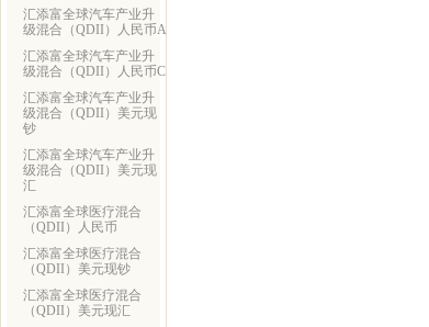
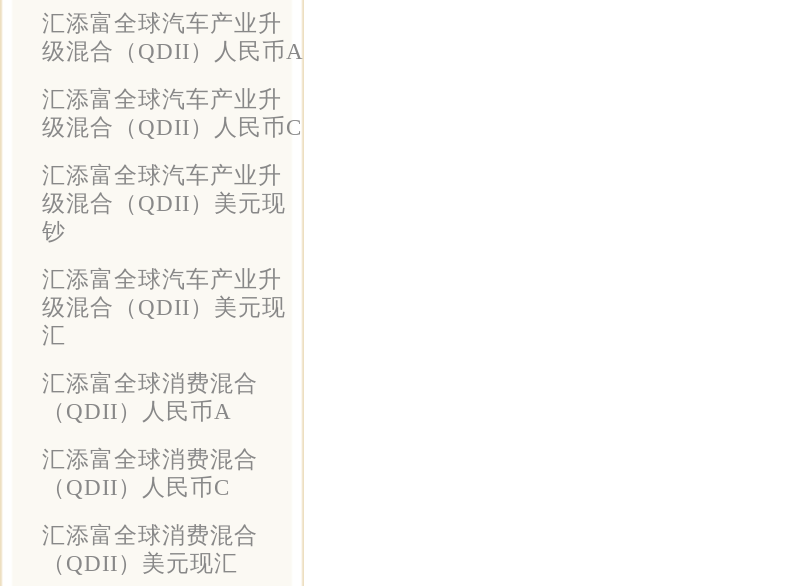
- 汇添富全球医疗混合
- （QDII）人民币
+ 汇添富全球消费混合
+ （QDII）人民币A

- 汇添富全球医疗混合
- （QDII）美元现钞
+ 汇添富全球消费混合
+ （QDII）人民币C

- 汇添富全球医疗混合
+ 汇添富全球消费混合
